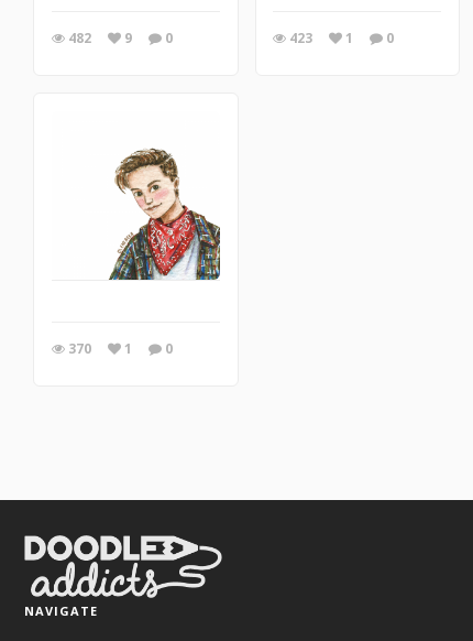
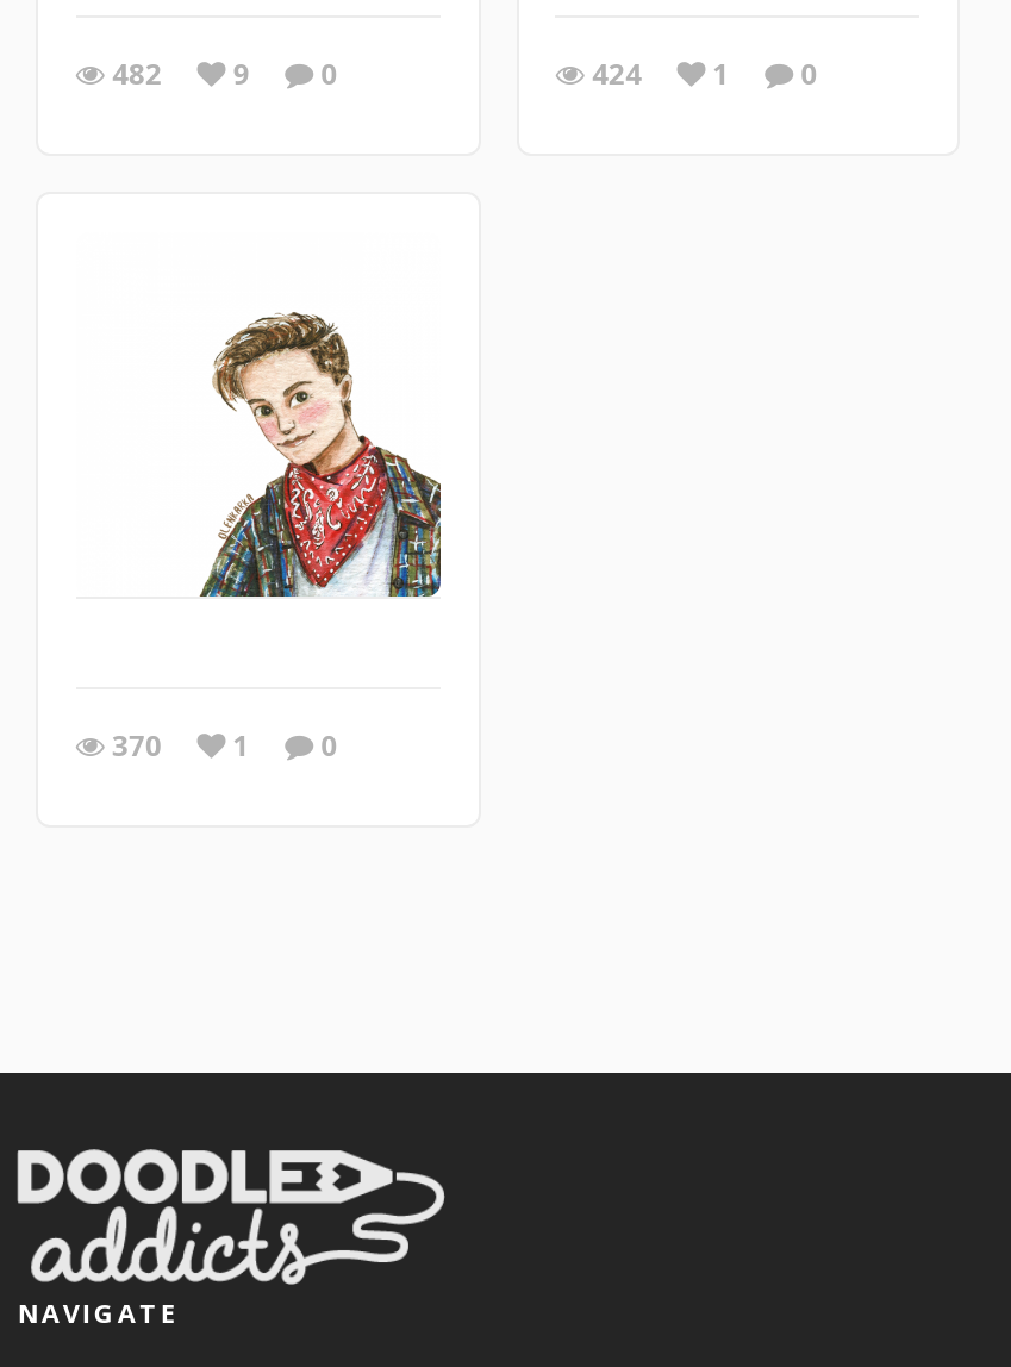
- 423 1 0
+ 424 1 0
